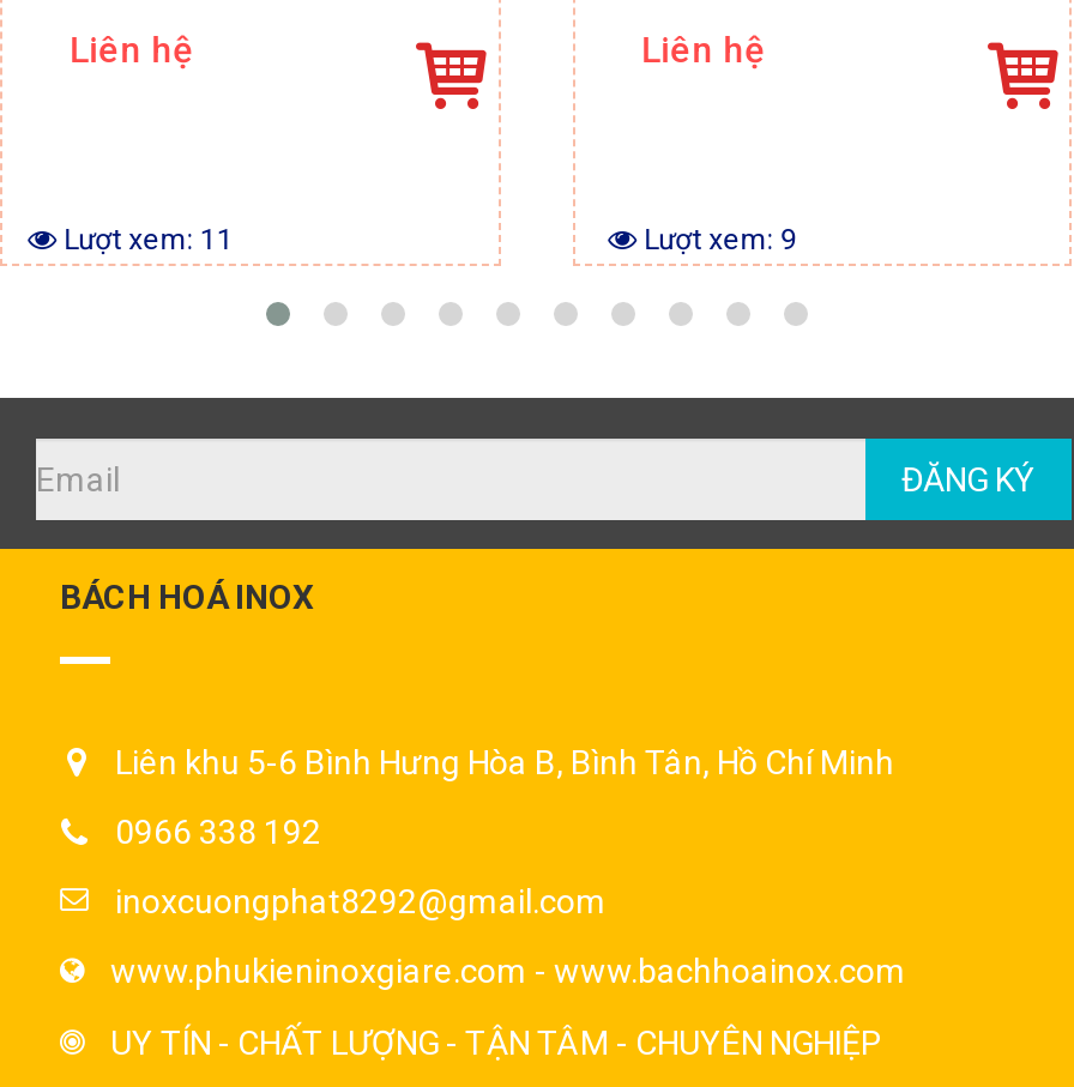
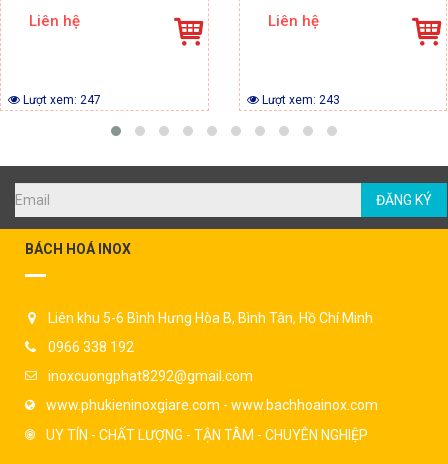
- Lượt xem: 11
+ Lượt xem: 247

- Lượt xem: 9
+ Lượt xem: 243
